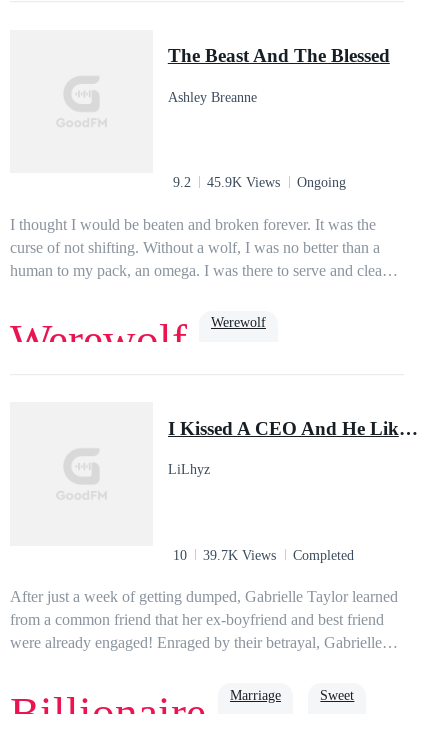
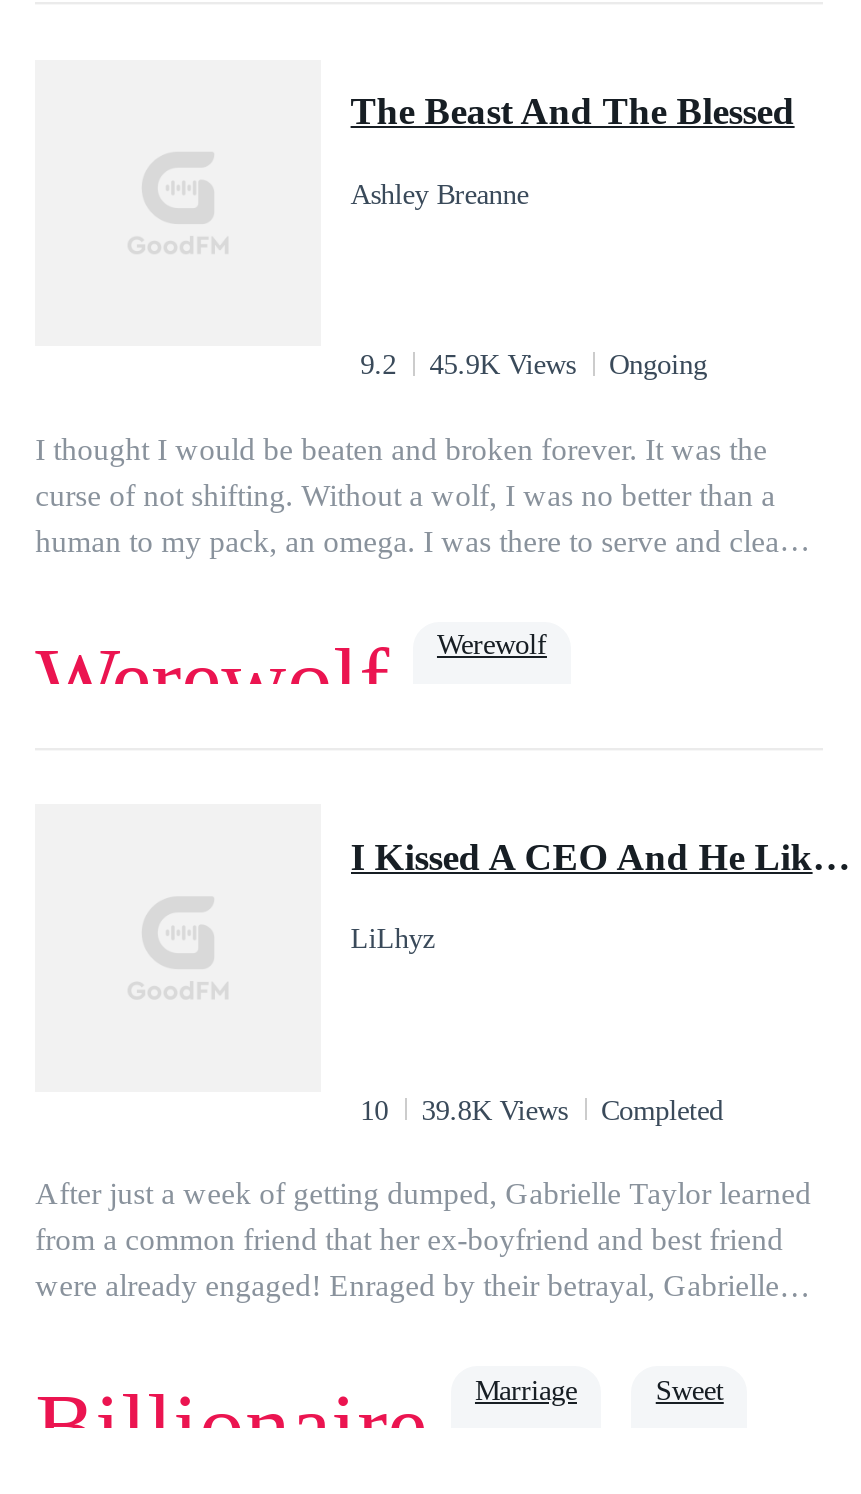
- 10 39.7K Views Completed
+ 10 39.8K Views Completed
